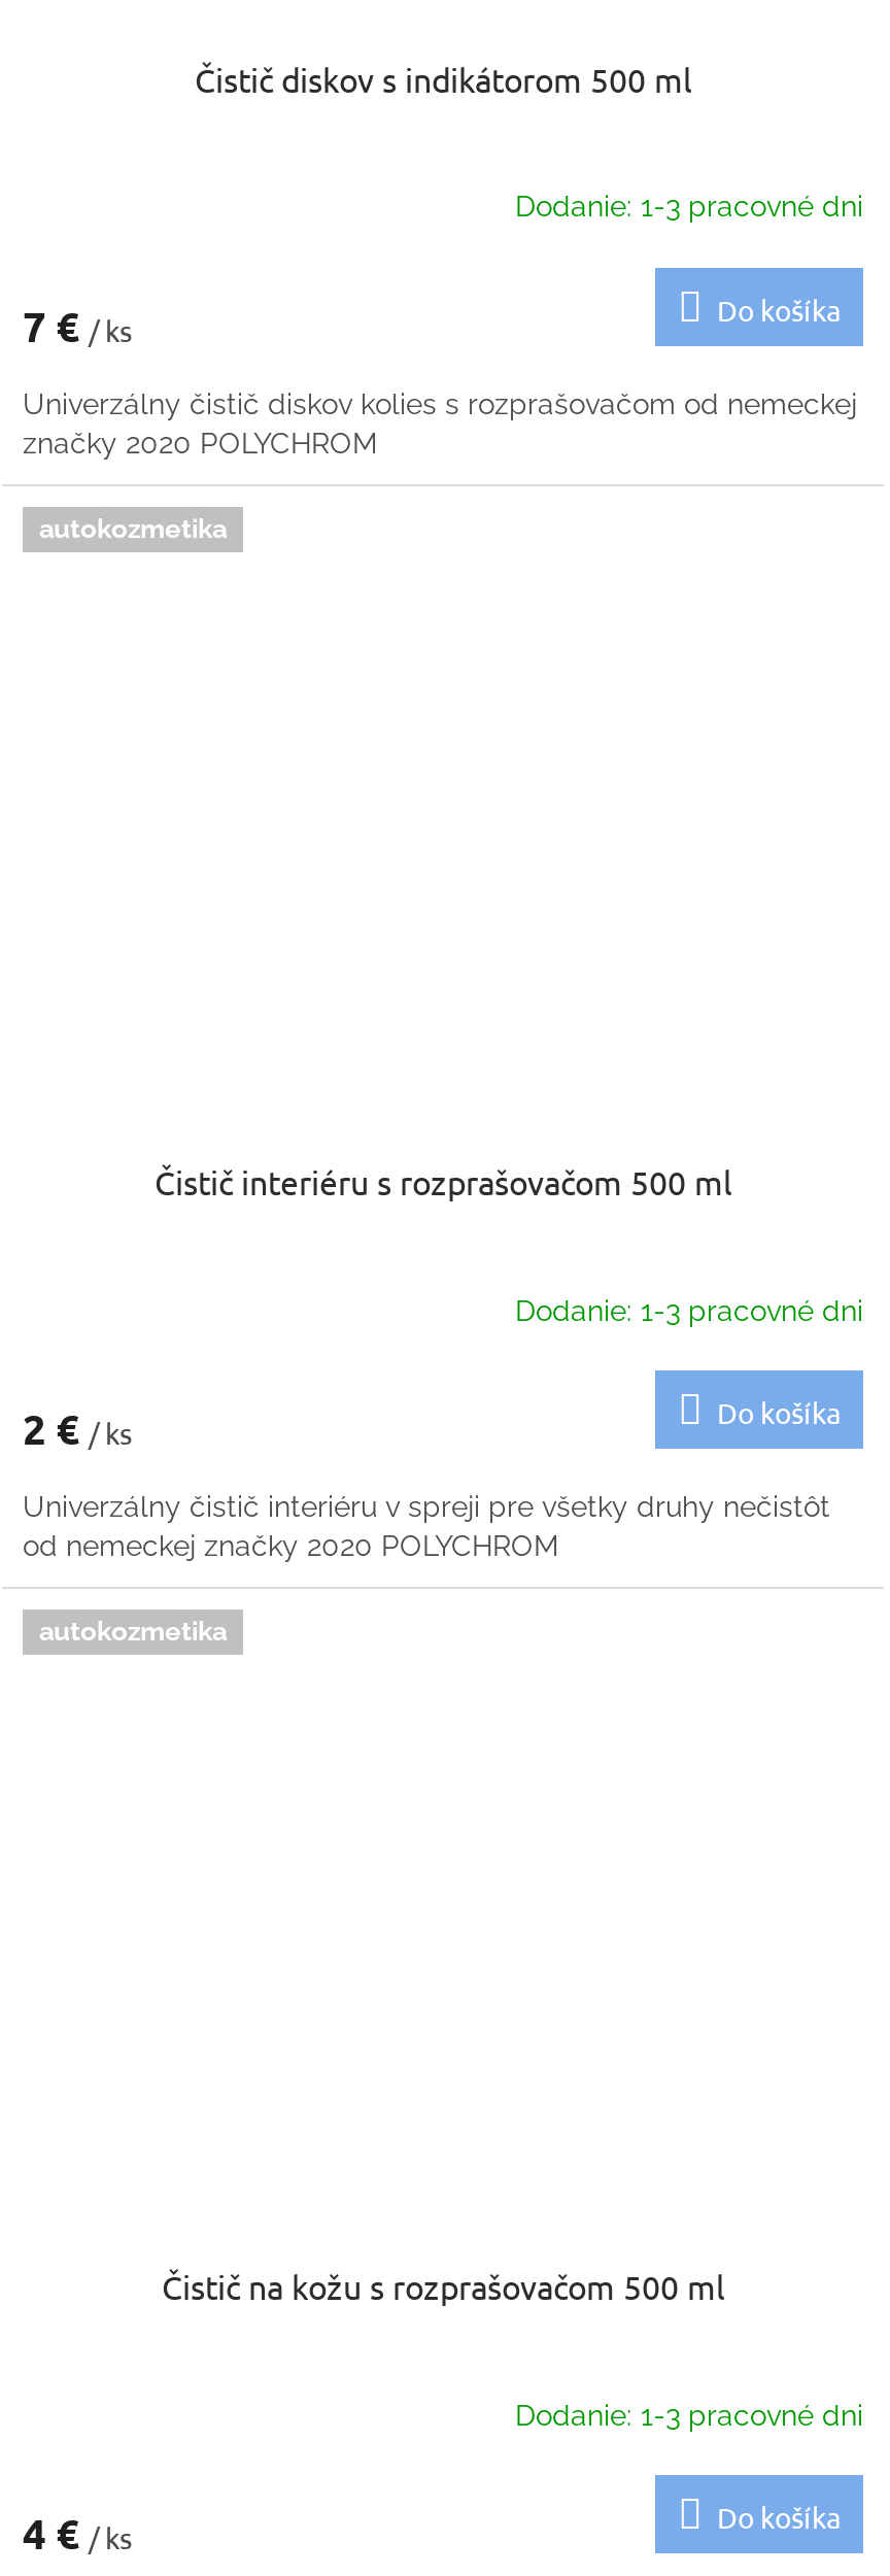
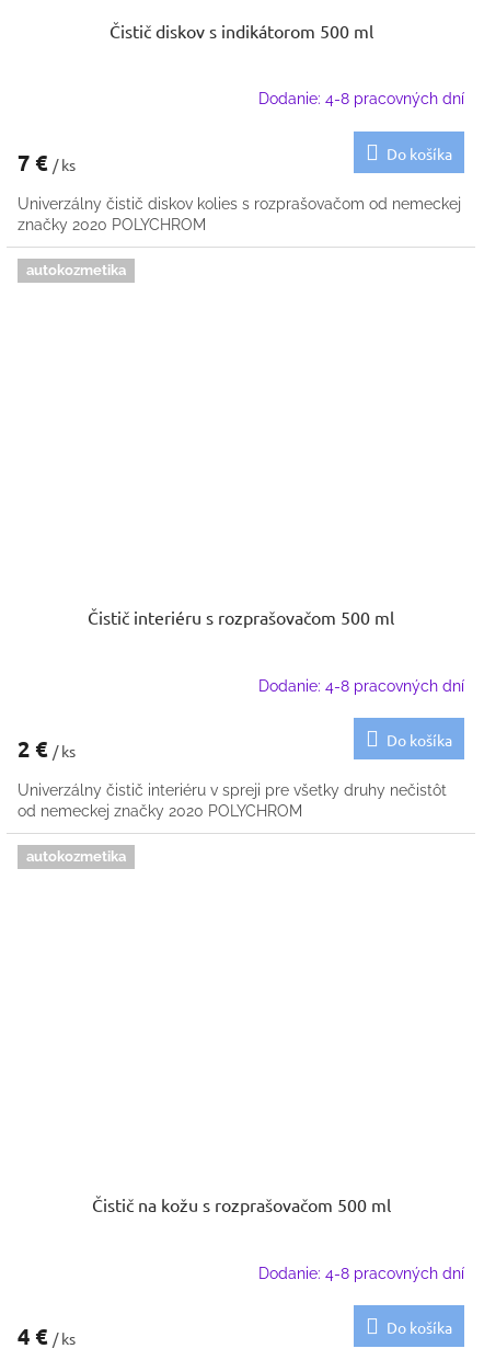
- Dodanie: 1-3 pracovné dni
+ Dodanie: 4-8 pracovných dní

- Dodanie: 1-3 pracovné dni
+ Dodanie: 4-8 pracovných dní

- Dodanie: 1-3 pracovné dni
+ Dodanie: 4-8 pracovných dní
